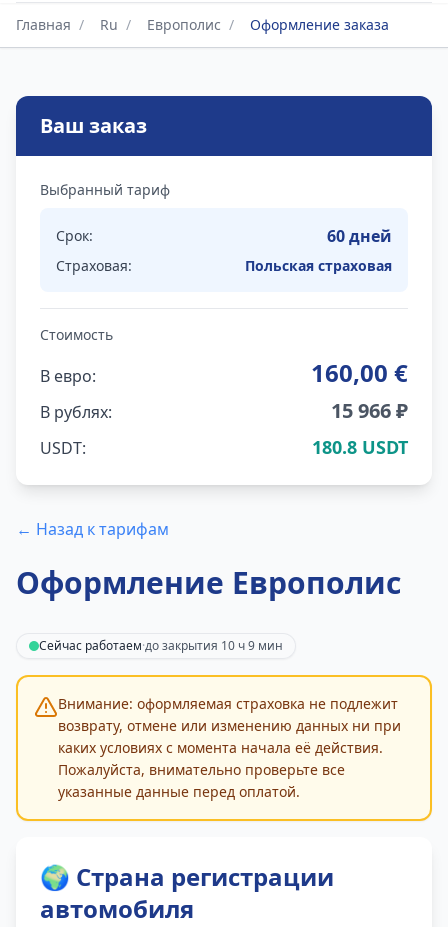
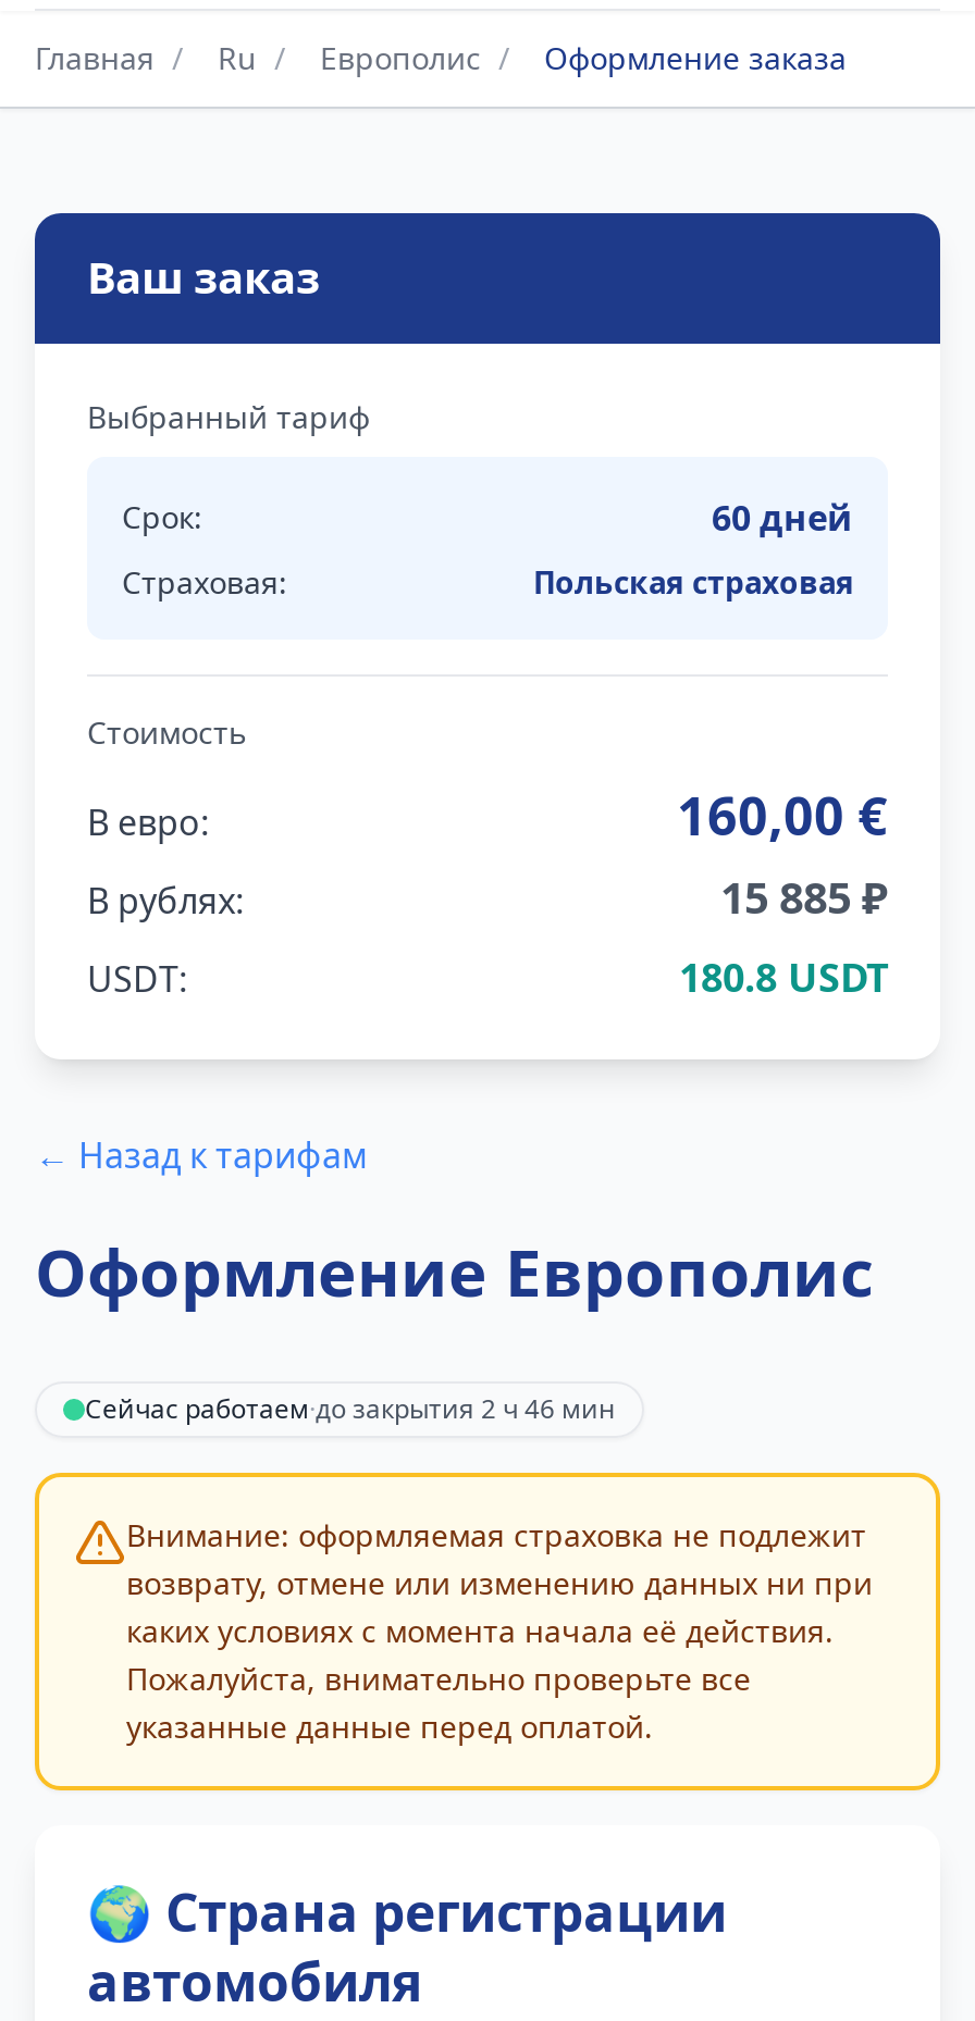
- 15 966 ₽
+ 15 885 ₽

- Сейчас работаем·до закрытия 10 ч 9 мин
+ Сейчас работаем·до закрытия 2 ч 46 мин
